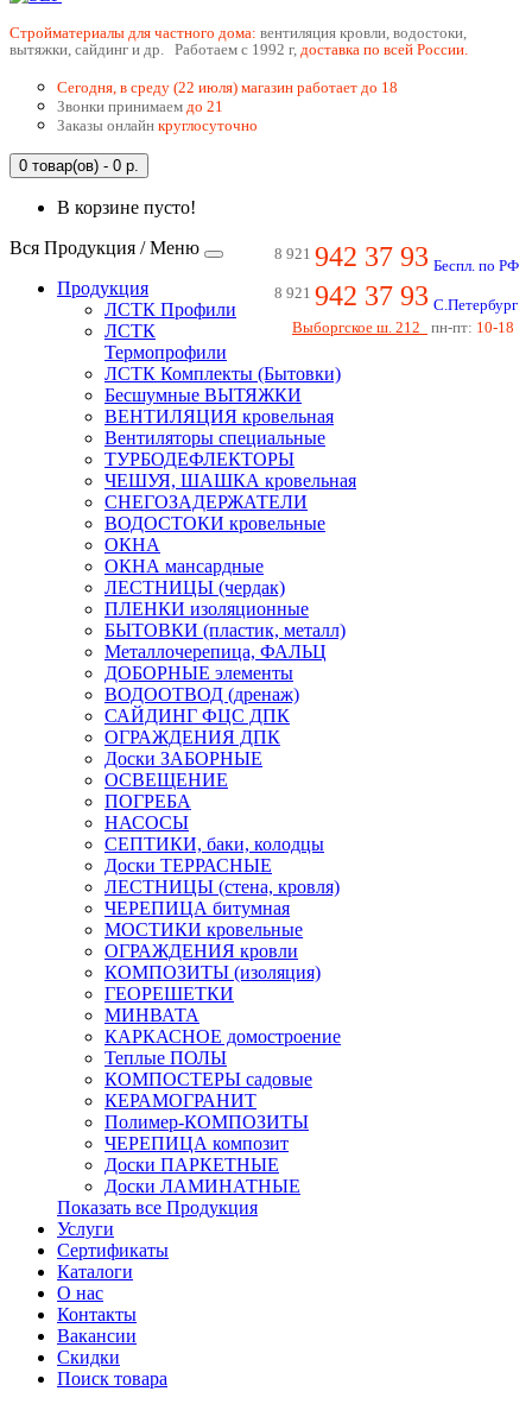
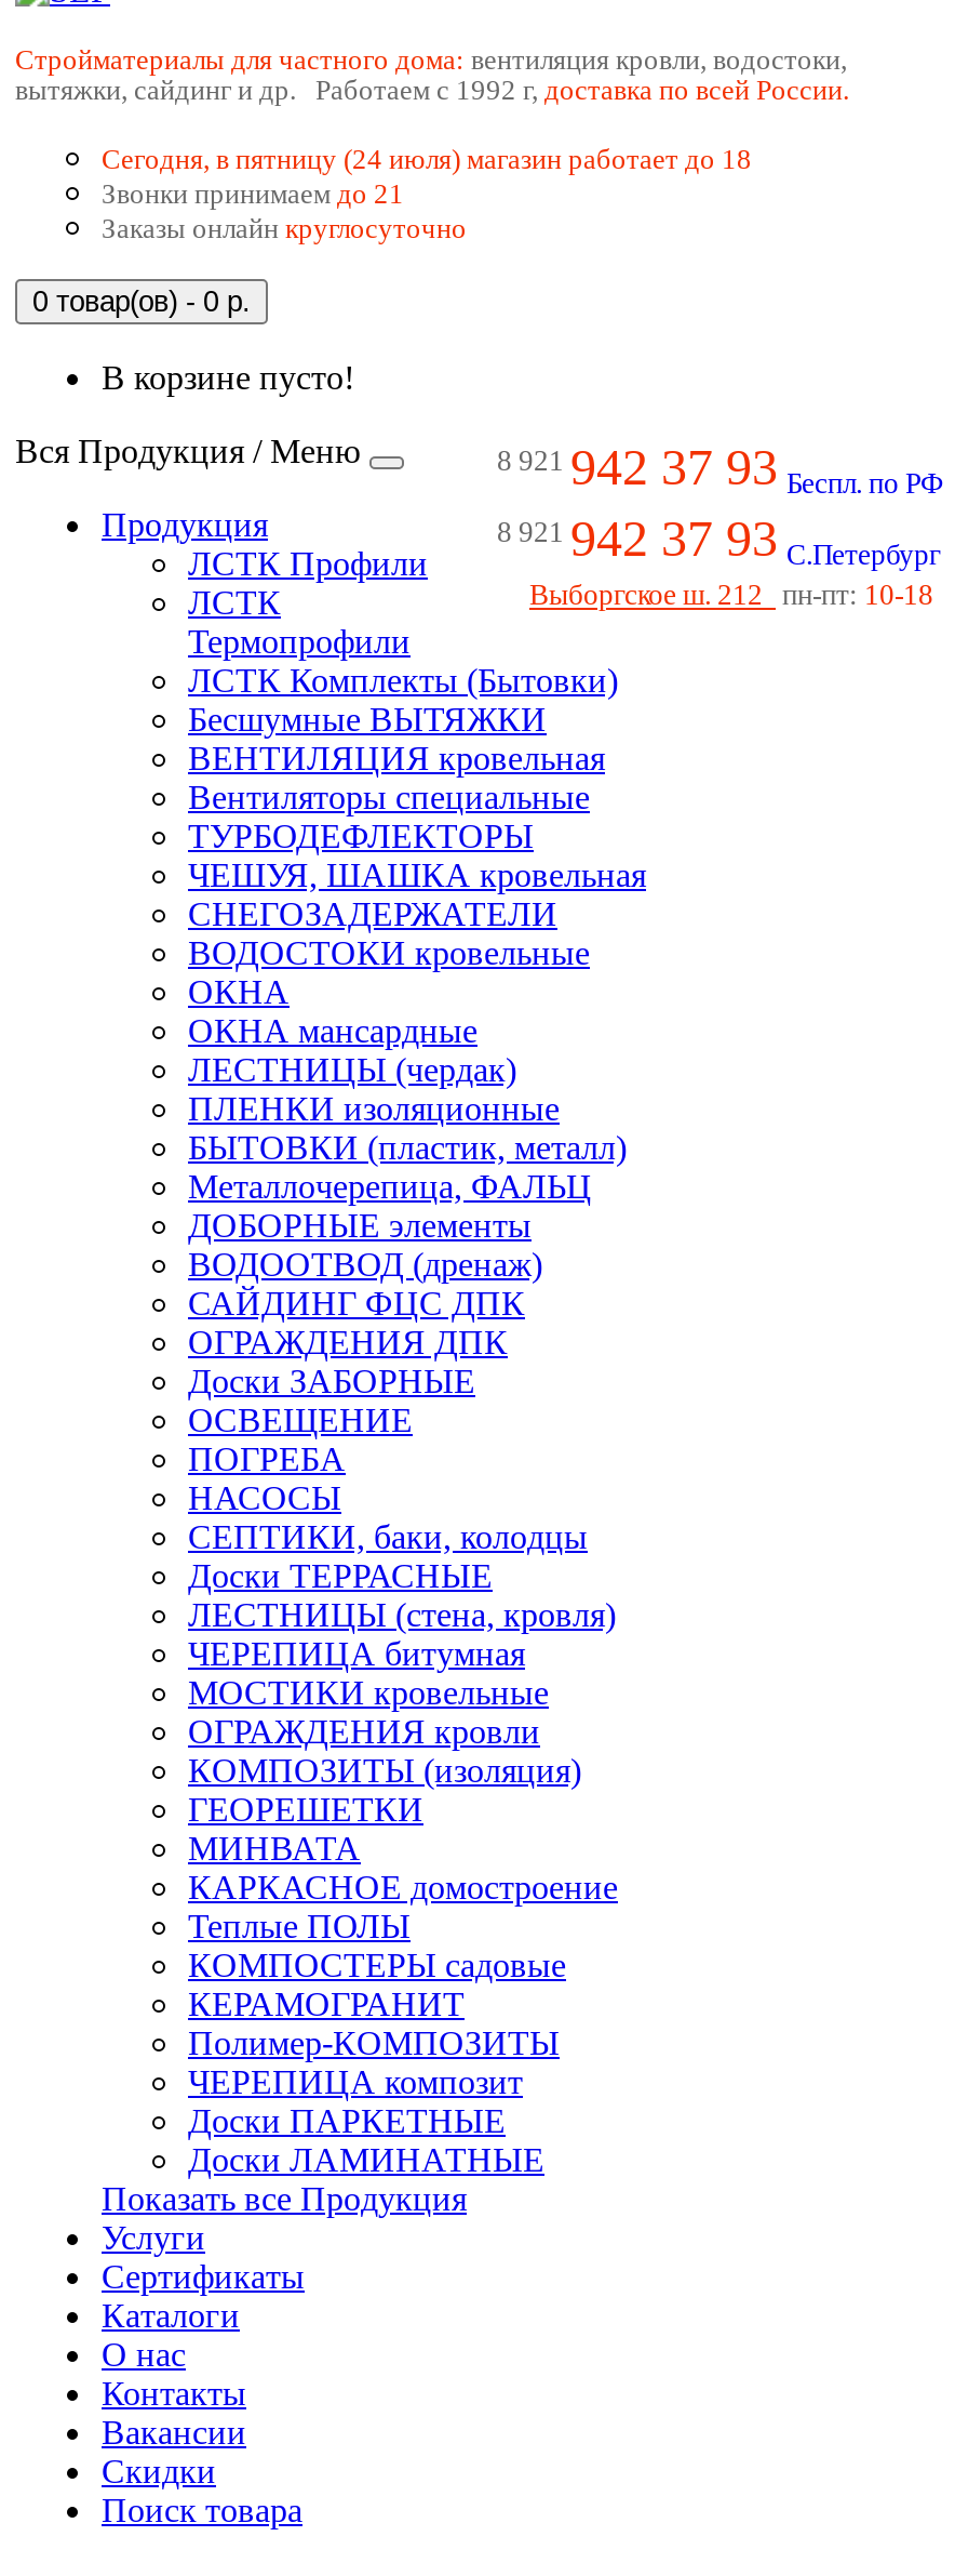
- Сегодня, в среду (22 июля) магазин работает до 18
+ Сегодня, в пятницу (24 июля) магазин работает до 18
